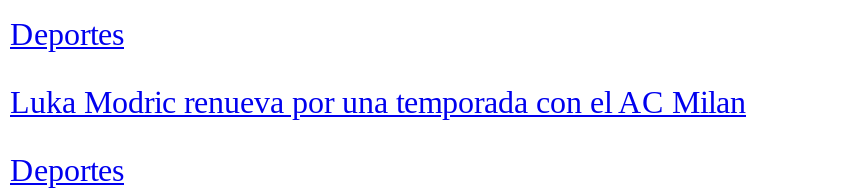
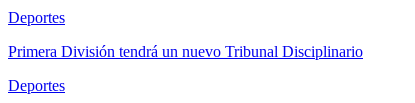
- Luka Modric renueva por una temporada con el AC Milan
+ Primera División tendrá un nuevo Tribunal Disciplinario
